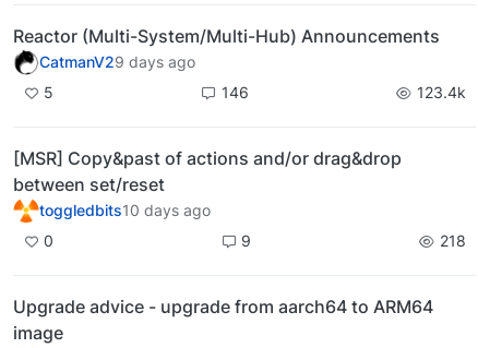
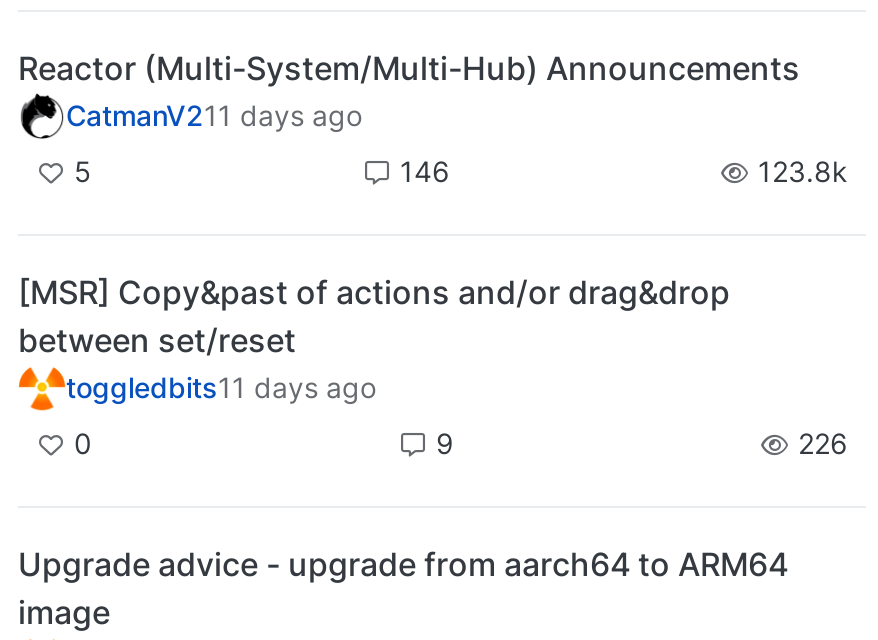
- CatmanV29 days ago
+ CatmanV211 days ago

- 123.4k
+ 123.8k

- toggledbits10 days ago
+ toggledbits11 days ago

- 218
+ 226
